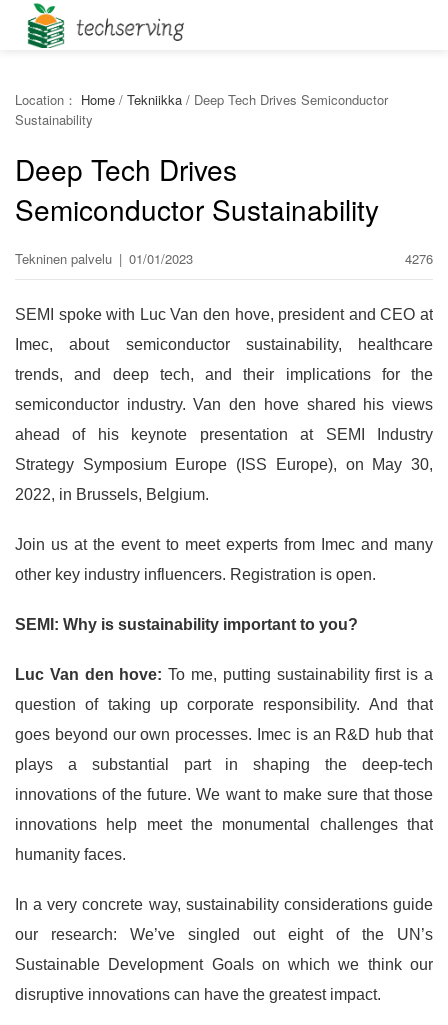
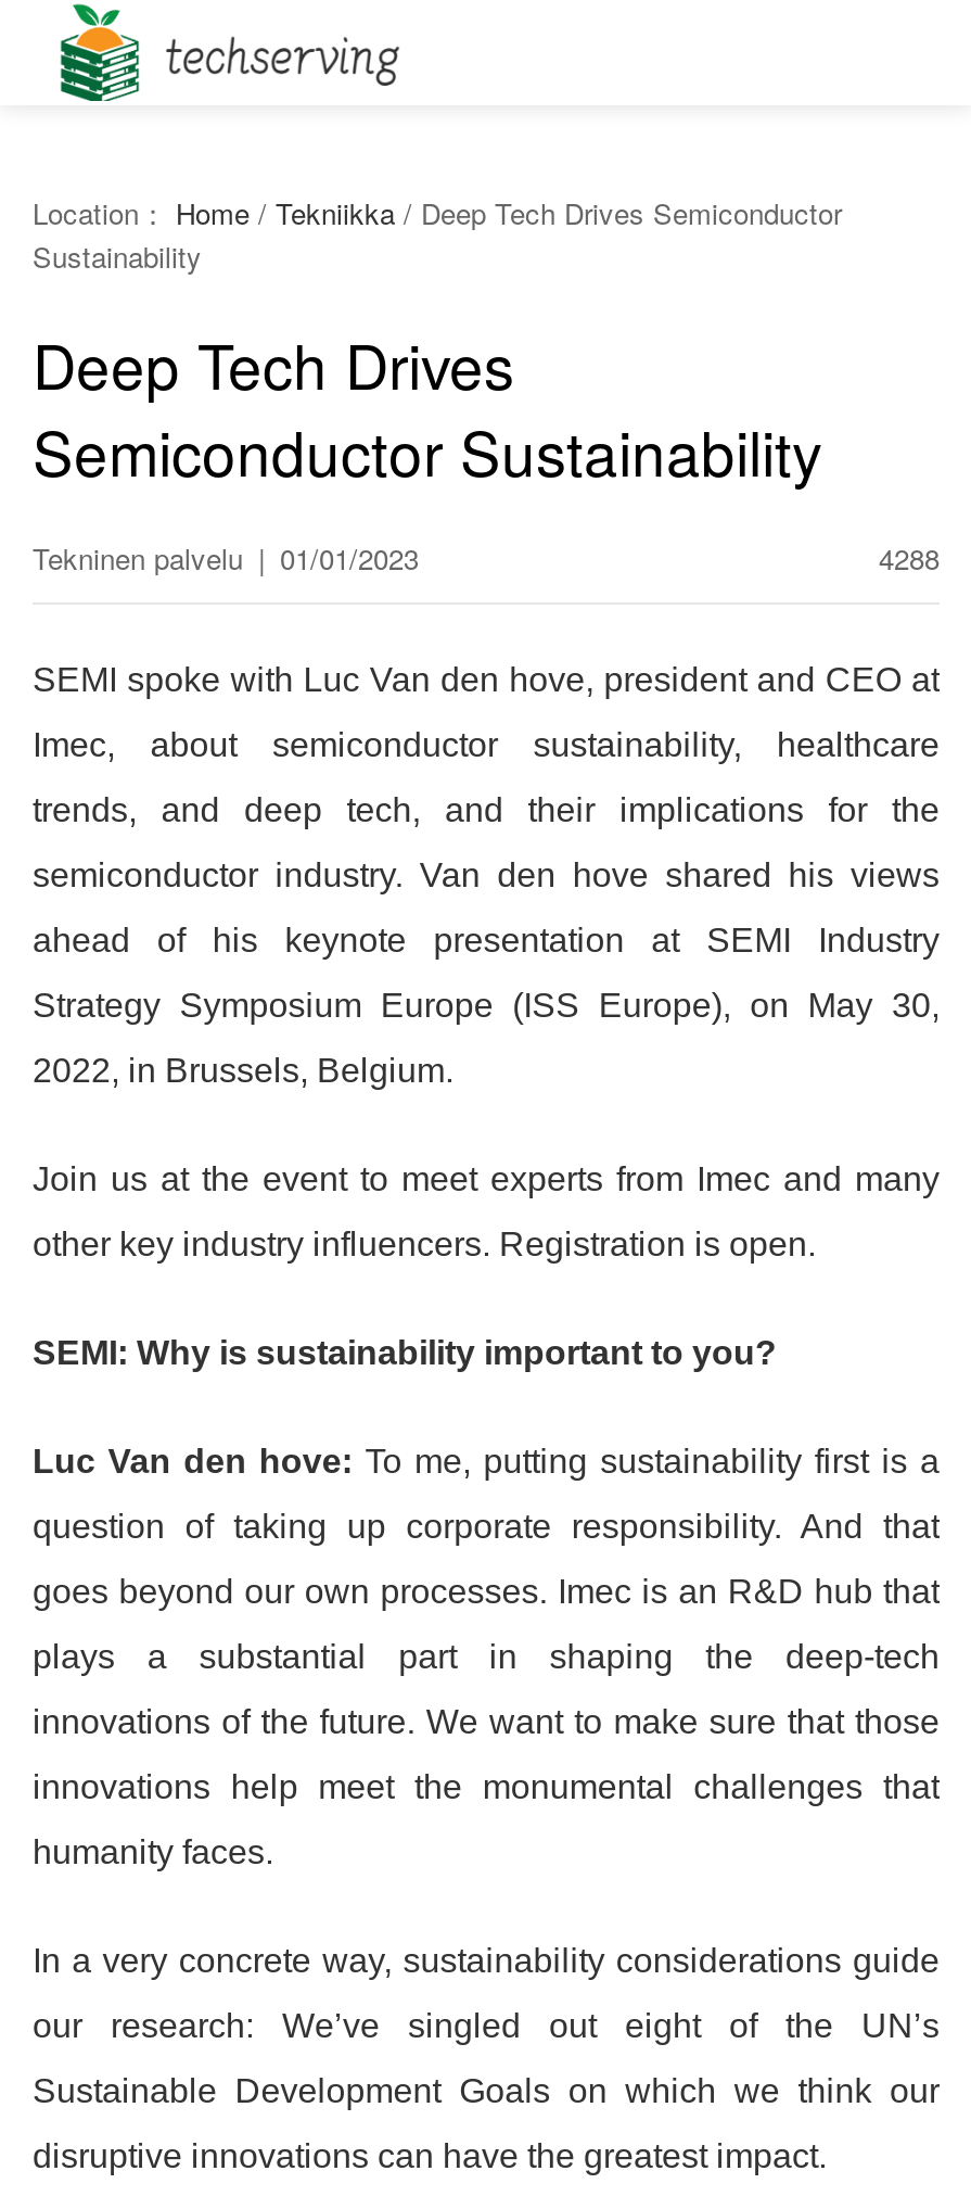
- 4276
+ 4288
